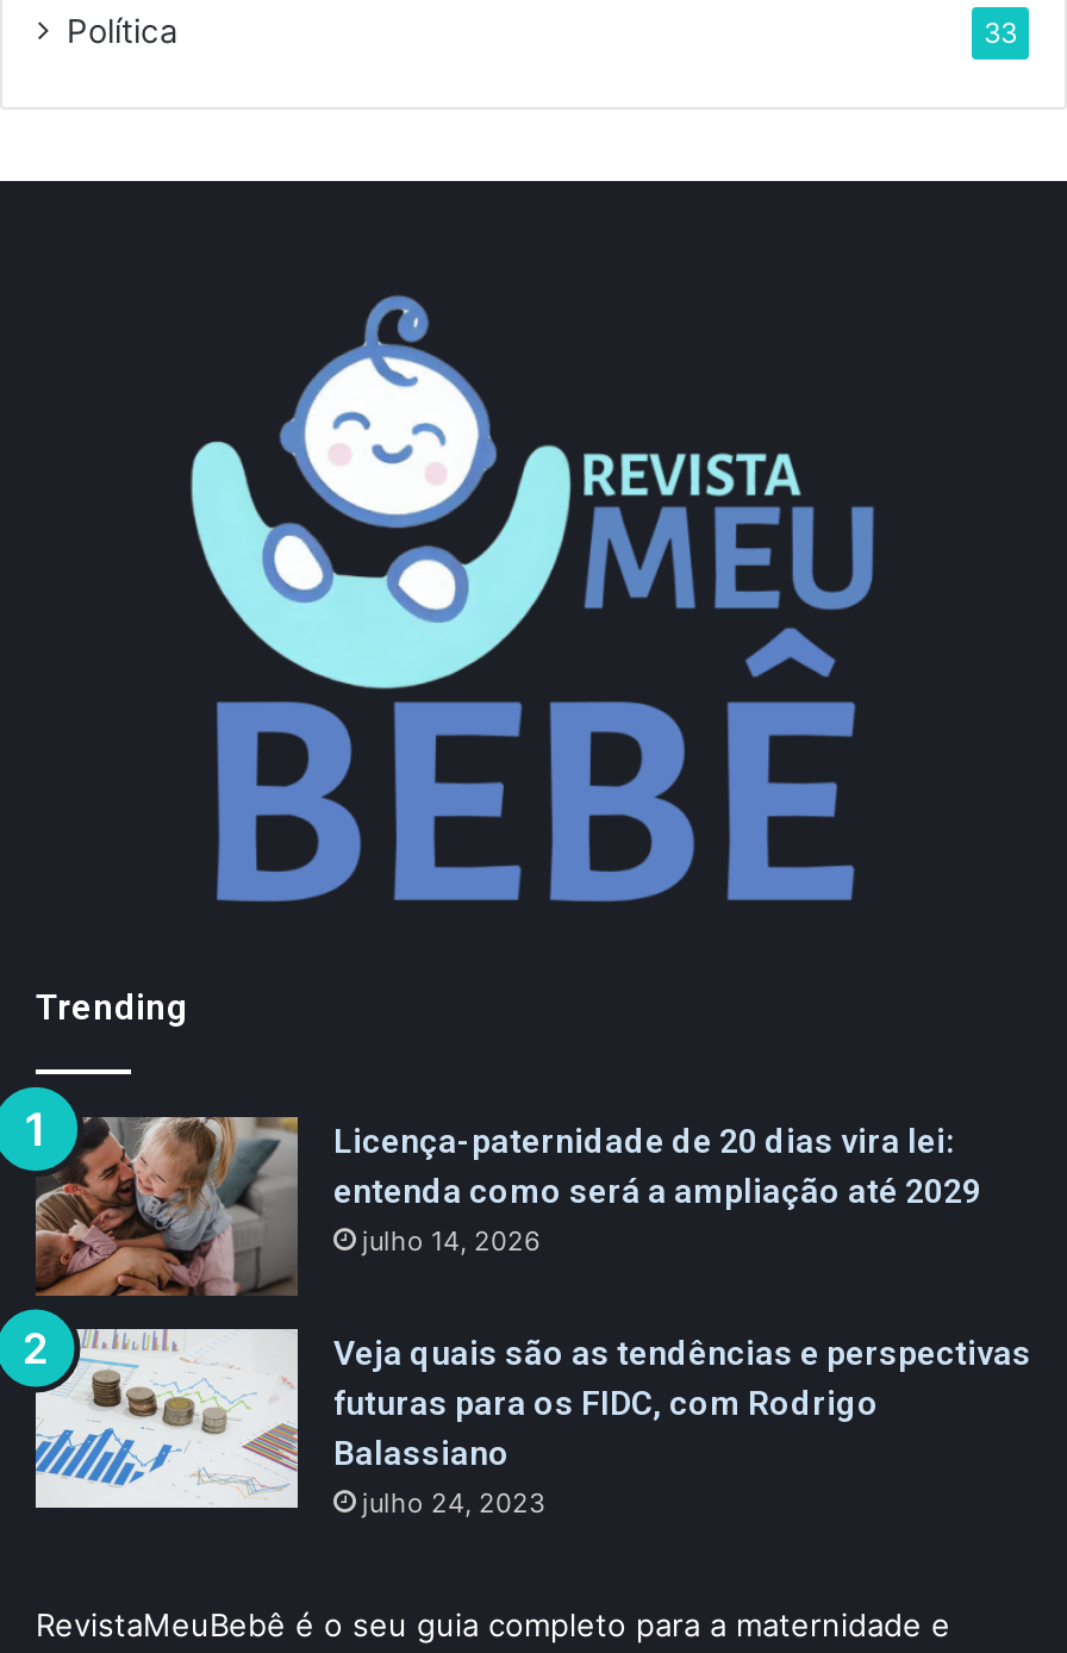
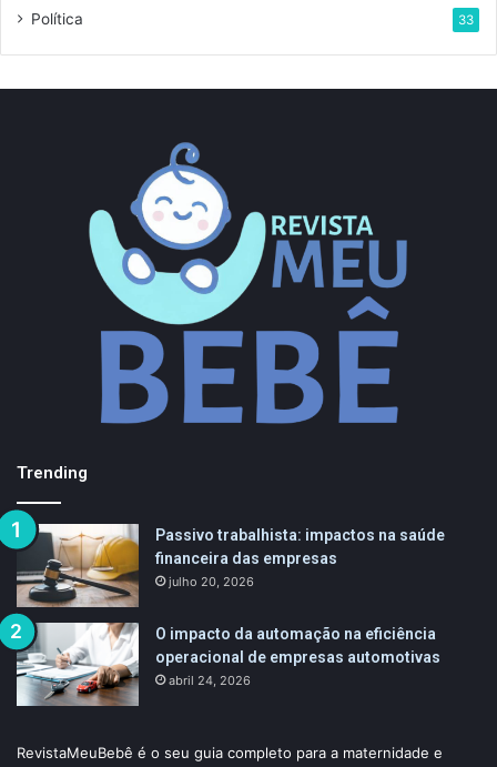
- [image]
- Licença-paternidade de 20 dias vira lei:
- entenda como será a ampliação até 2029
- julho 14, 2026
+ [image]
+ Passivo trabalhista: impactos na saúde
+ financeira das empresas
+ julho 20, 2026

- [image]
- Veja quais são as tendências e perspectivas
- futuras para os FIDC, com Rodrigo
- Balassiano
- julho 24, 2023
+ [image]
+ O impacto da automação na eficiência
+ operacional de empresas automotivas
+ abril 24, 2026
